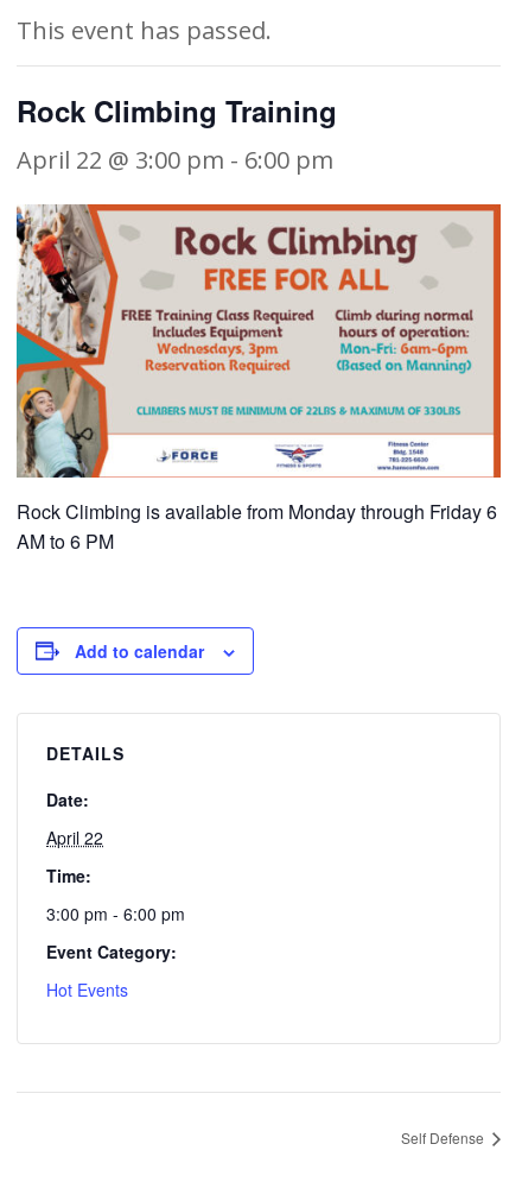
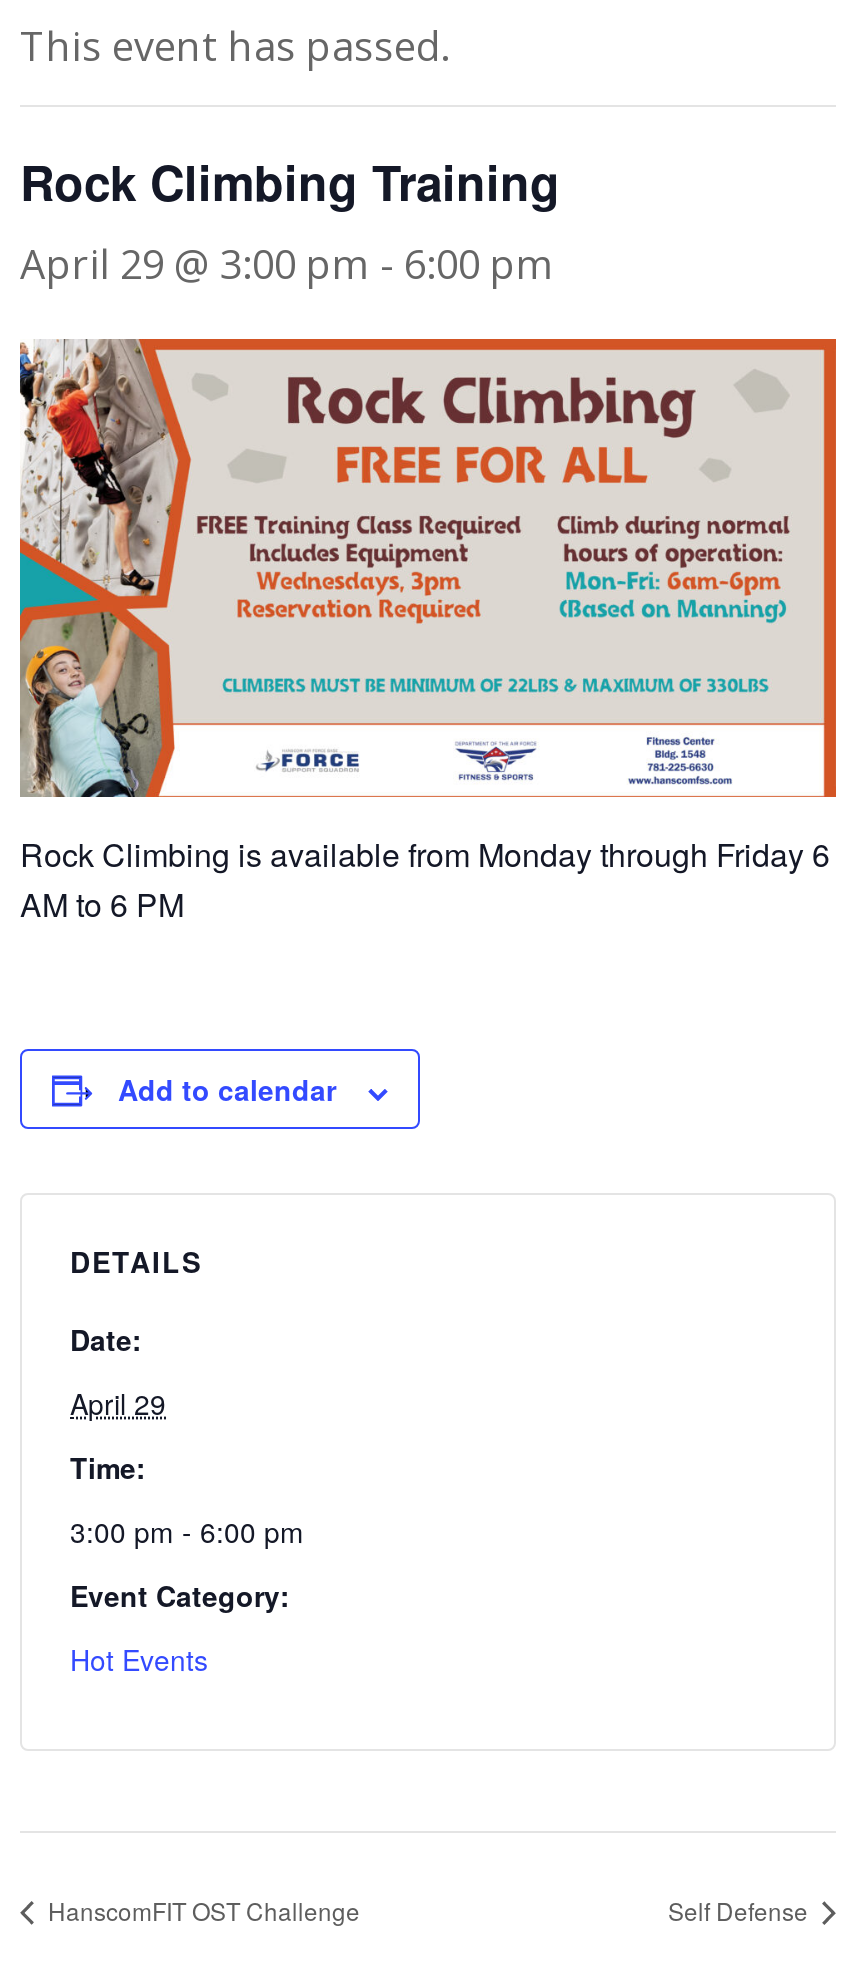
- April 22 @ 3:00 pm - 6:00 pm
+ April 29 @ 3:00 pm - 6:00 pm

- April 22
+ April 29

+ HanscomFIT OST Challenge
